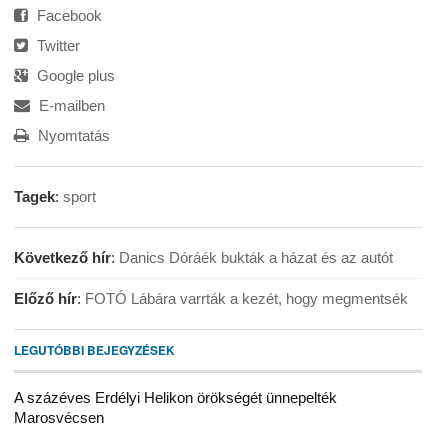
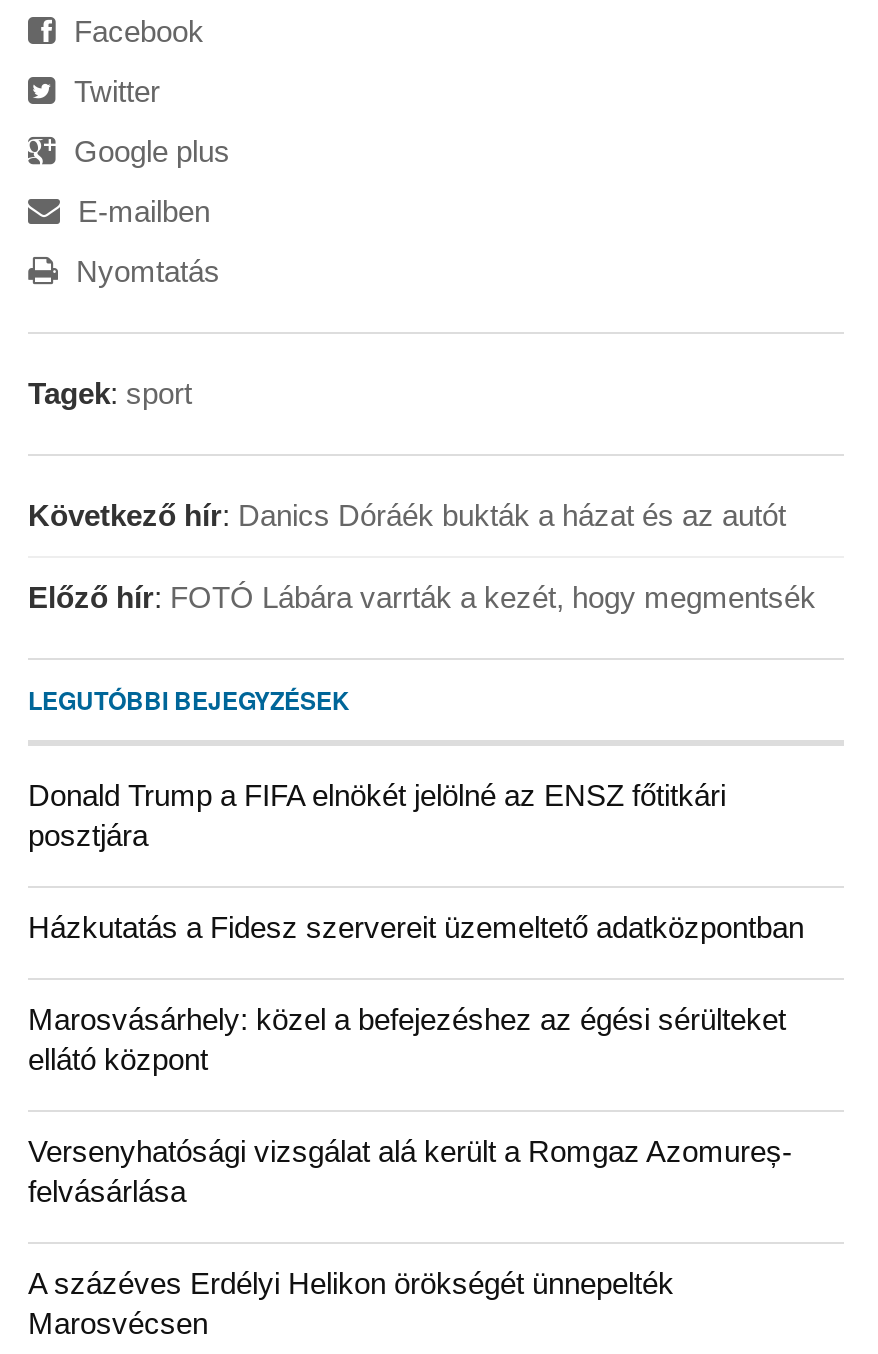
+ Donald Trump a FIFA elnökét jelölné az ENSZ főtitkári
+ posztjára
+ Házkutatás a Fidesz szervereit üzemeltető adatközpontban
+ Marosvásárhely: közel a befejezéshez az égési sérülteket
+ ellátó központ
+ Versenyhatósági vizsgálat alá került a Romgaz Azomureș-
+ felvásárlása
